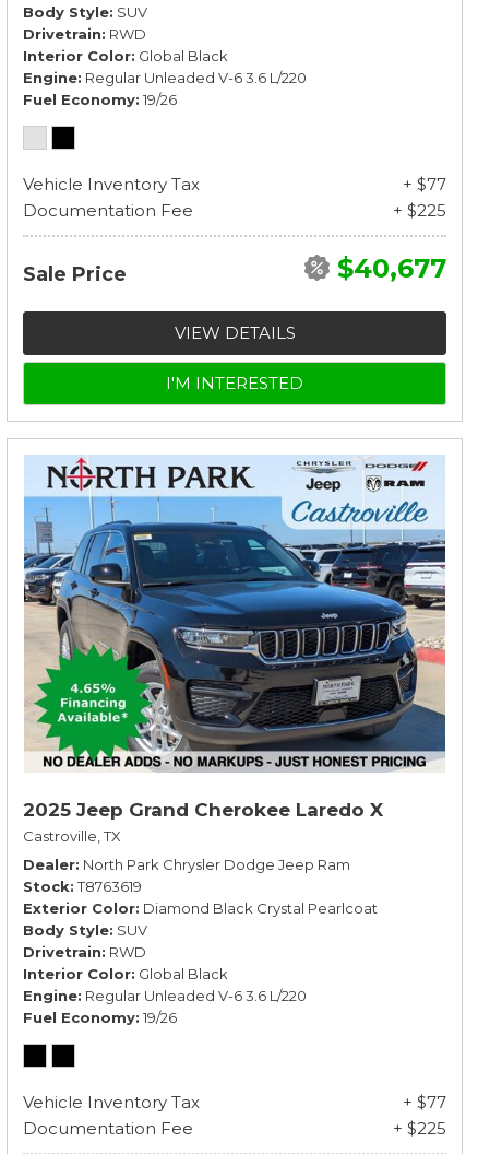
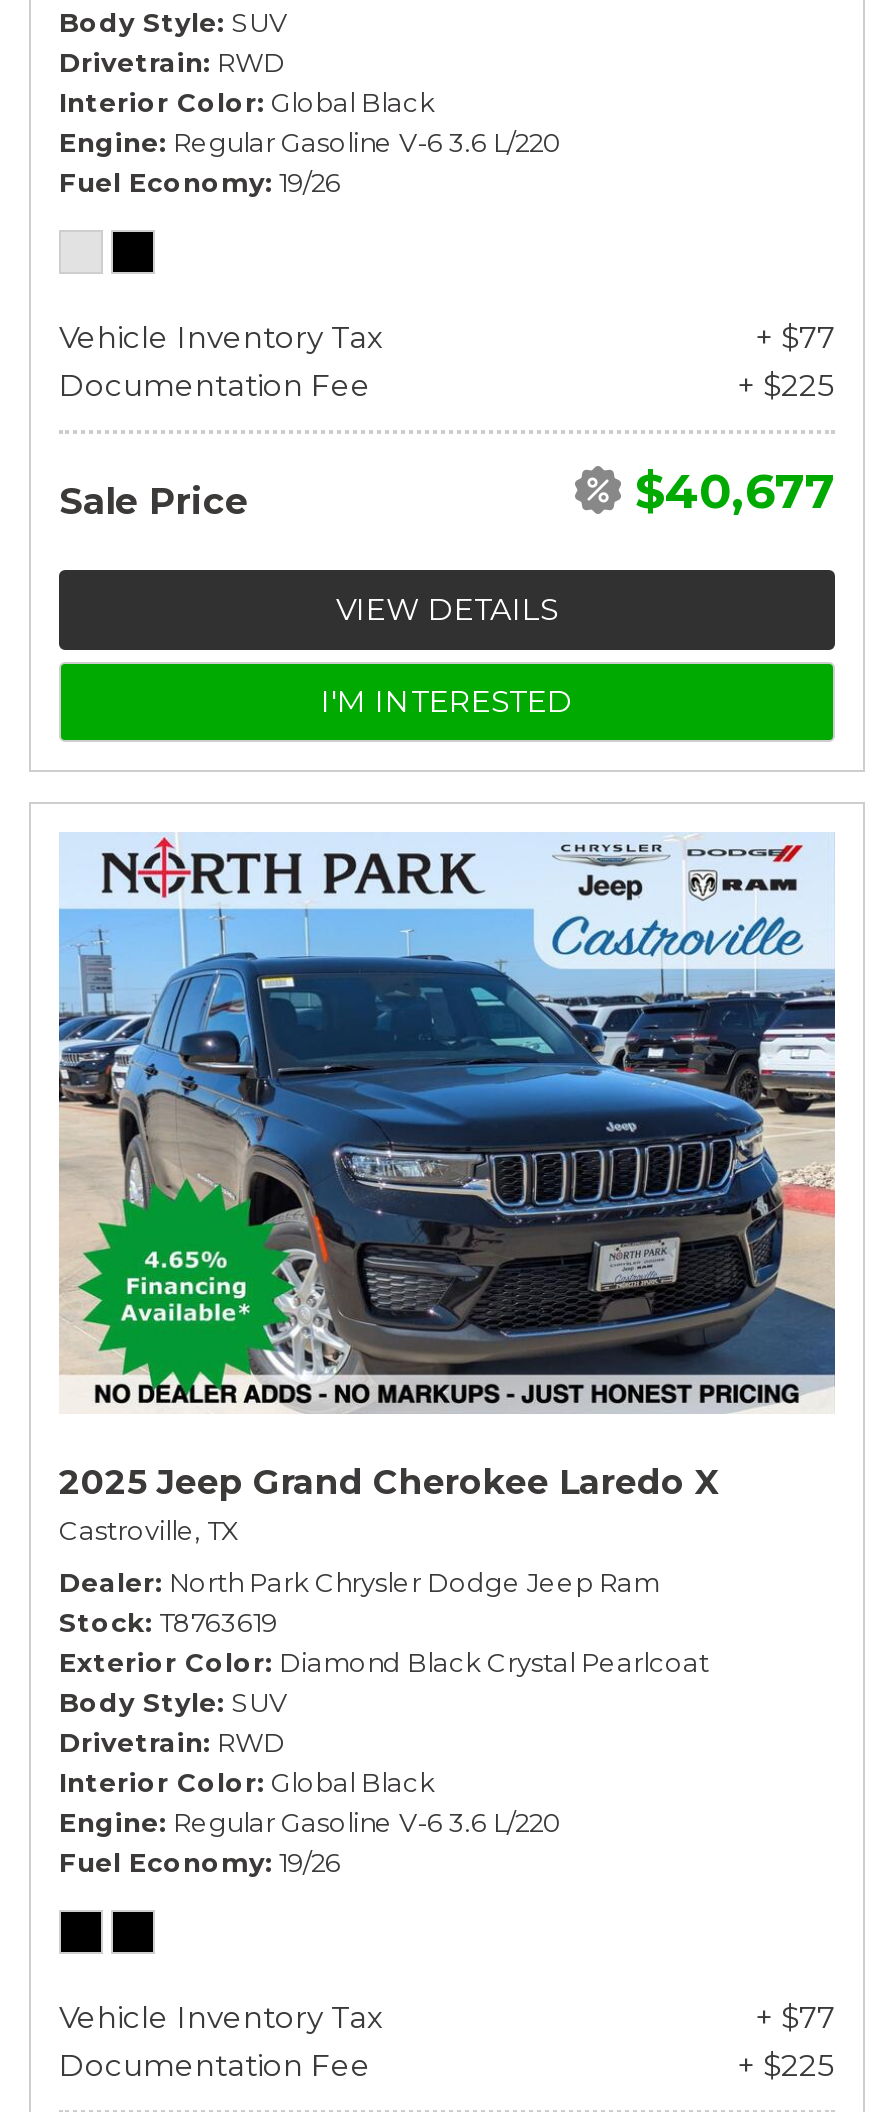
- Engine Regular Unleaded V-6 3.6 L/220
+ Engine Regular Gasoline V-6 3.6 L/220

- Engine Regular Unleaded V-6 3.6 L/220
+ Engine Regular Gasoline V-6 3.6 L/220
